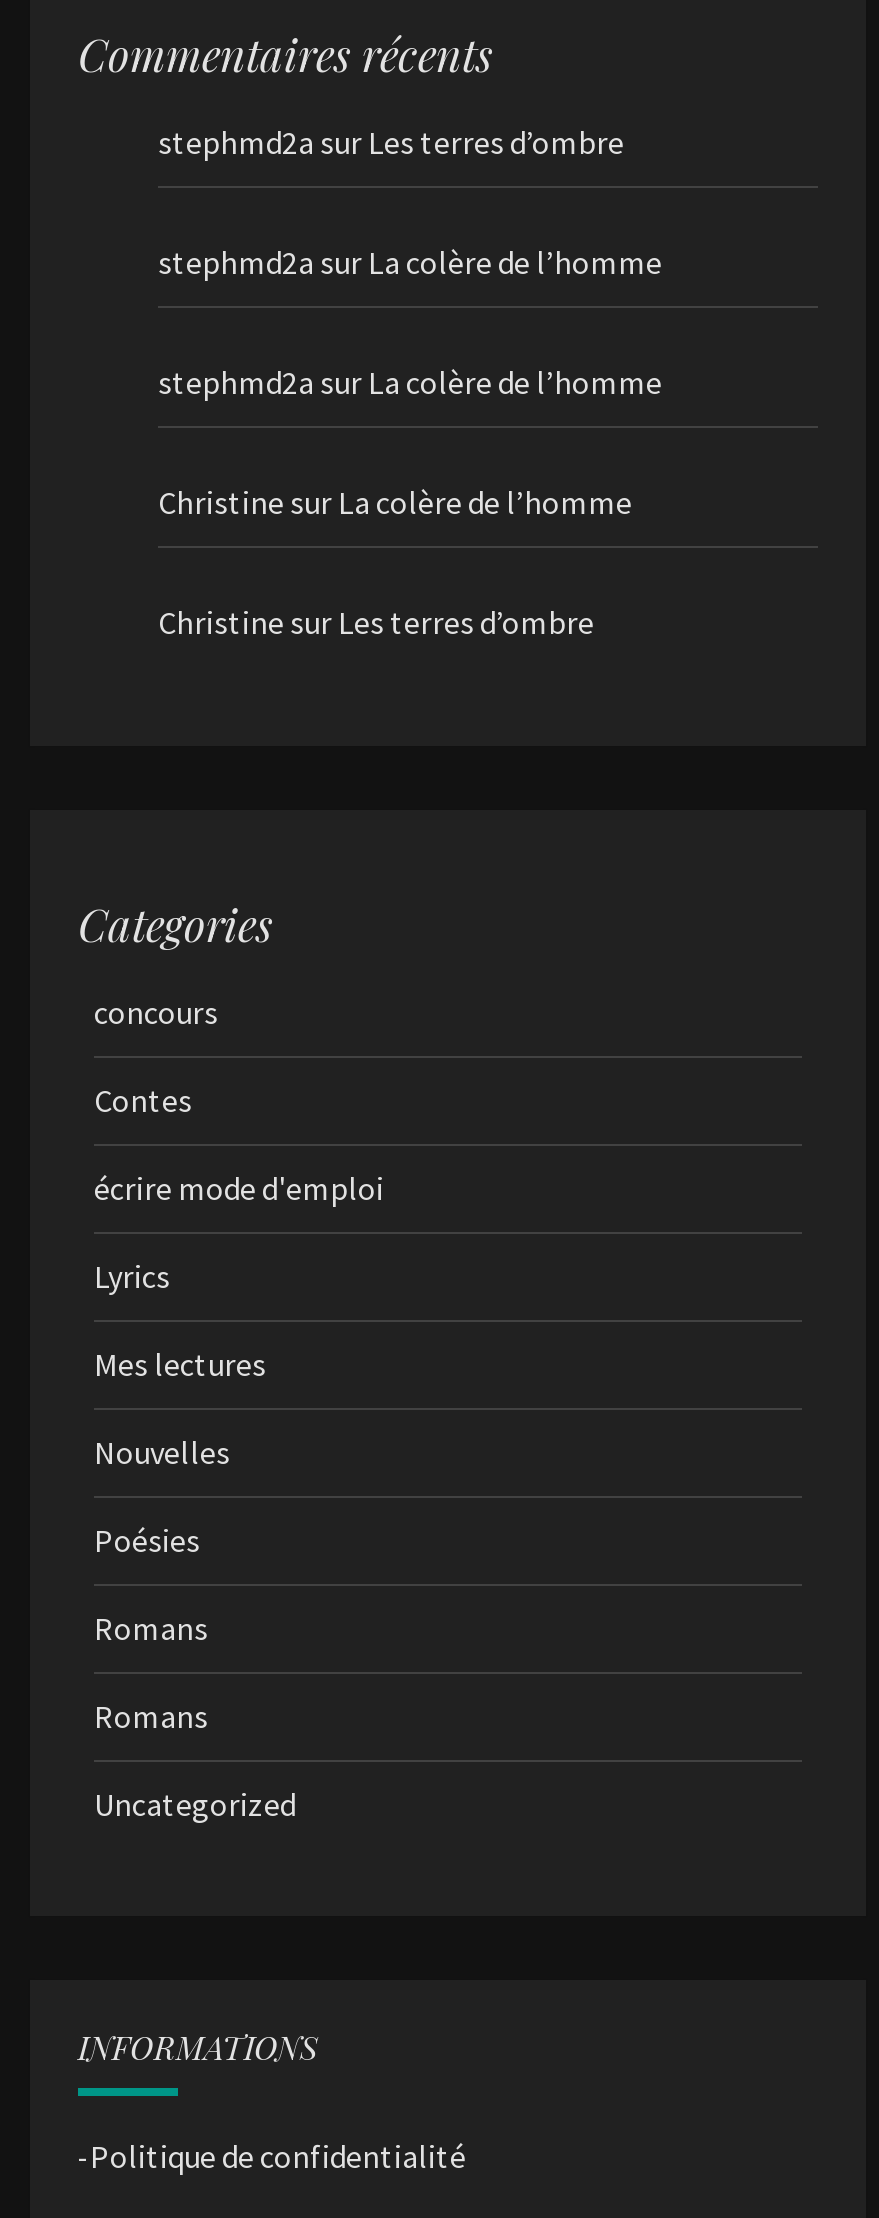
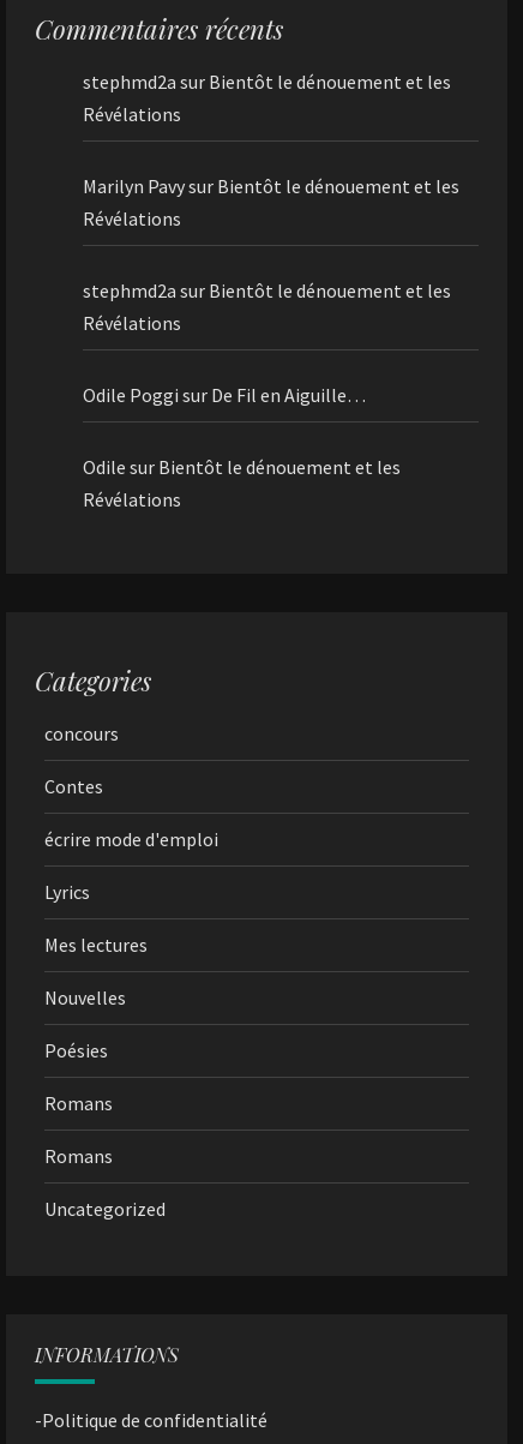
- stephmd2a sur Les terres d’ombre
+ stephmd2a sur Bientôt le dénouement et les
+ Révélations

- stephmd2a sur La colère de l’homme
+ Marilyn Pavysur Bientôt le dénouement et les
+ Révélations

- stephmd2a sur La colère de l’homme
+ stephmd2a sur Bientôt le dénouement et les
+ Révélations

- Christine sur La colère de l’homme
+ Odile Poggi sur De Fil en Aiguille…

- Christine sur Les terres d’ombre
+ Odile sur Bientôt le dénouement et les
+ Révélations
